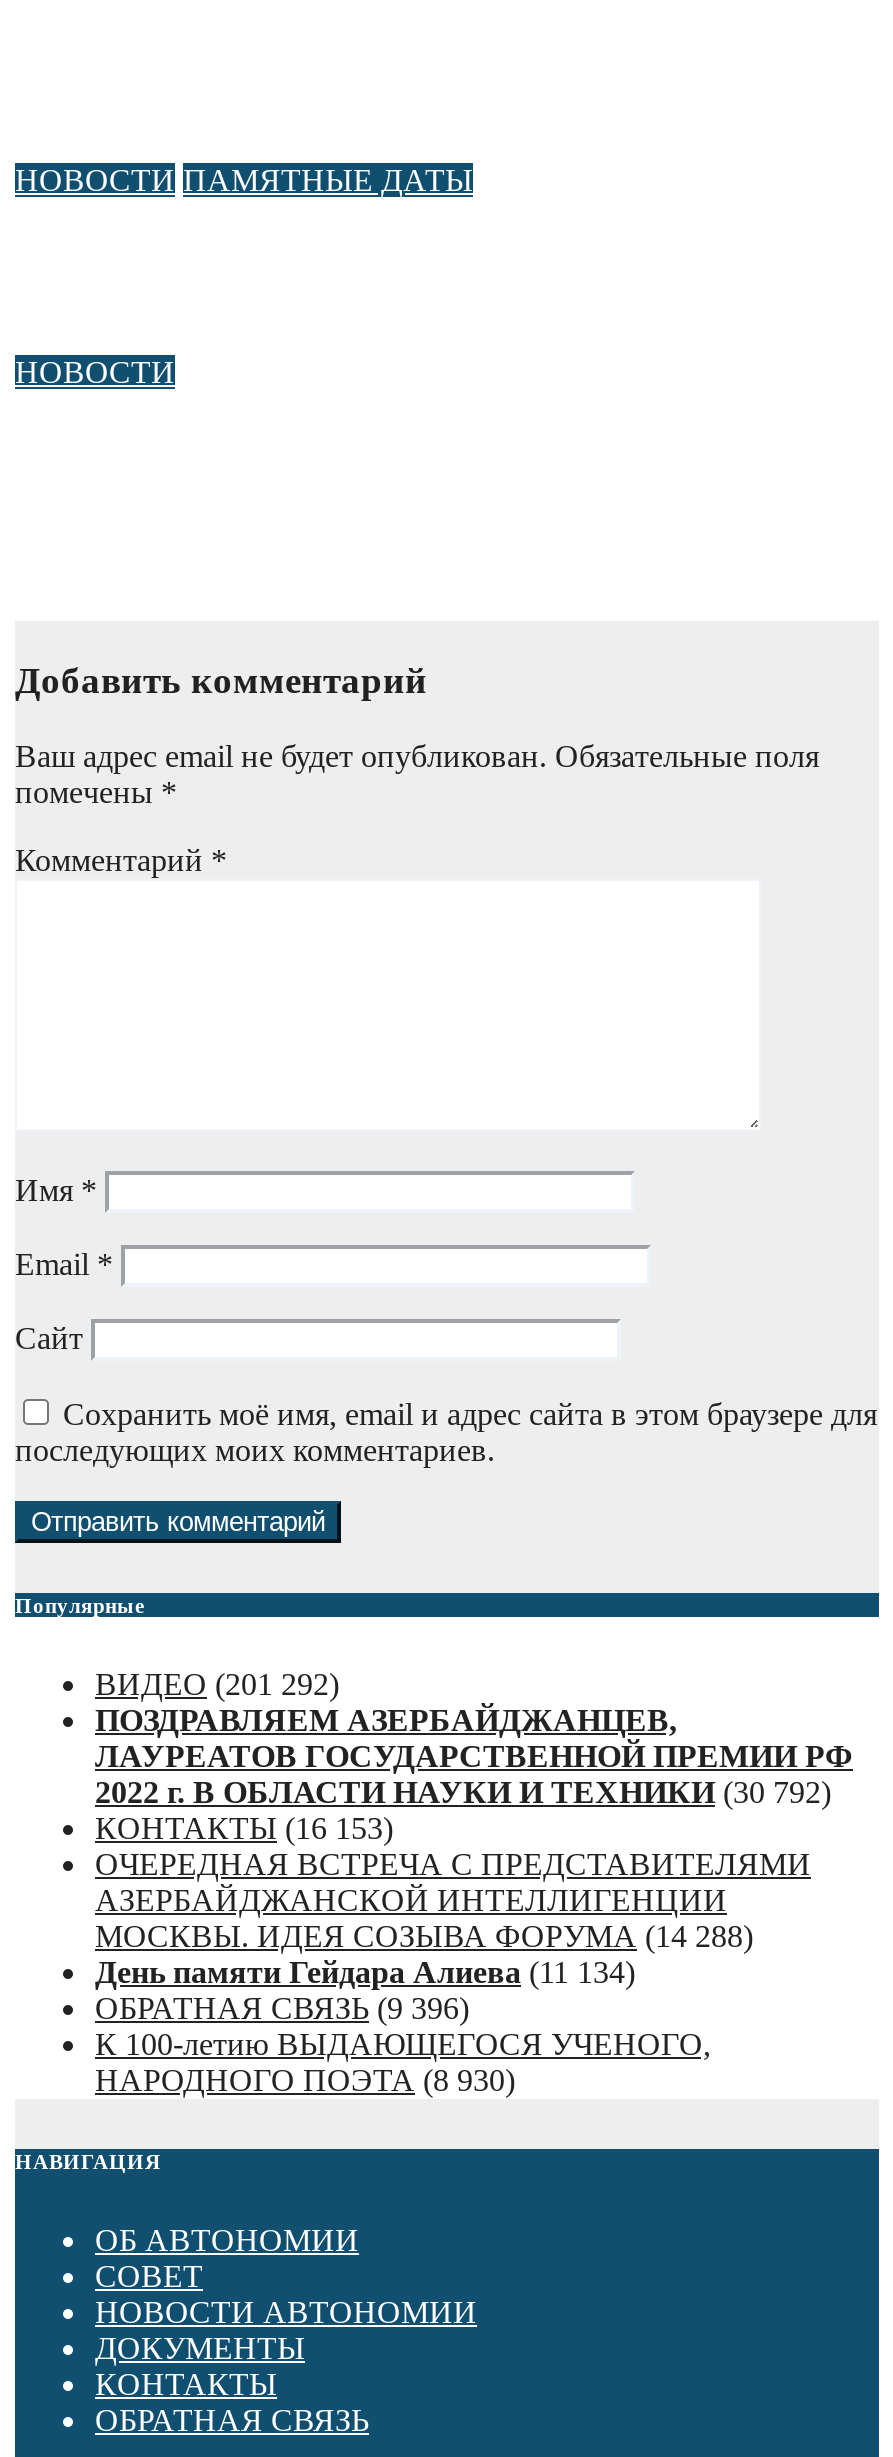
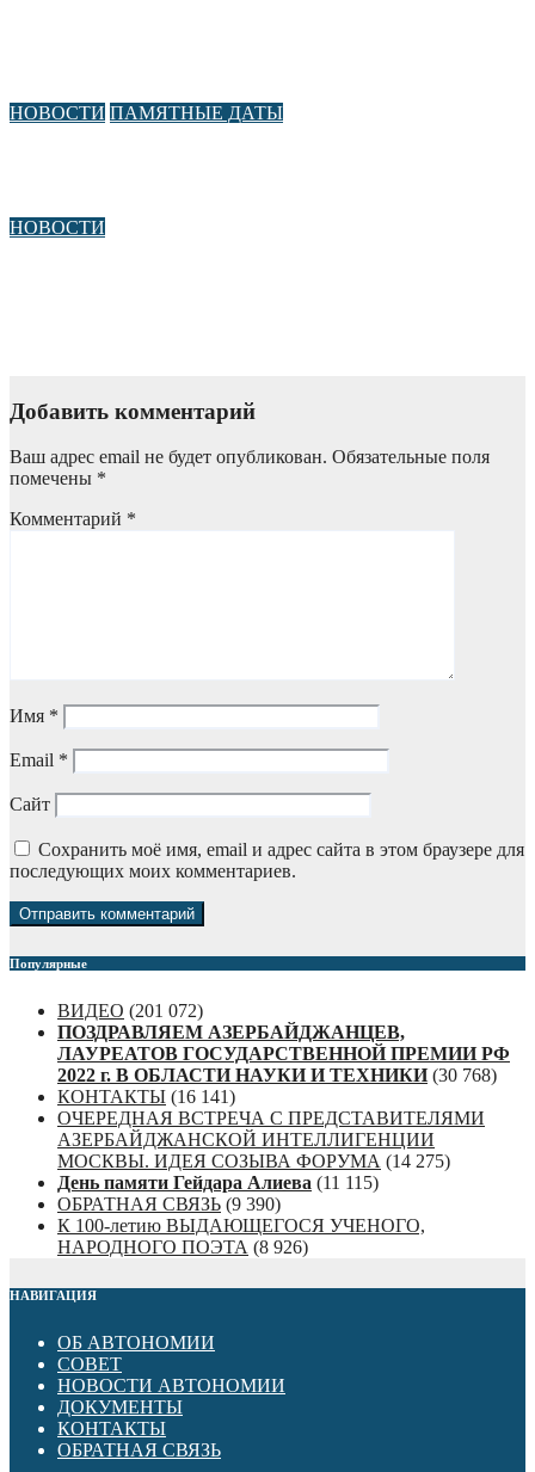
- ВИДЕО (201 292)
+ ВИДЕО (201 072)

- 2022 г. В ОБЛАСТИ НАУКИ И ТЕХНИКИ (30 792)
+ 2022 г. В ОБЛАСТИ НАУКИ И ТЕХНИКИ (30 768)

- КОНТАКТЫ (16 153)
+ КОНТАКТЫ (16 141)

- МОСКВЫ. ИДЕЯ СОЗЫВА ФОРУМА (14 288)
+ МОСКВЫ. ИДЕЯ СОЗЫВА ФОРУМА (14 275)

- День памяти Гейдара Алиева (11 134)
+ День памяти Гейдара Алиева (11 115)

- ОБРАТНАЯ СВЯЗЬ (9 396)
+ ОБРАТНАЯ СВЯЗЬ (9 390)

- НАРОДНОГО ПОЭТА (8 930)
+ НАРОДНОГО ПОЭТА (8 926)
